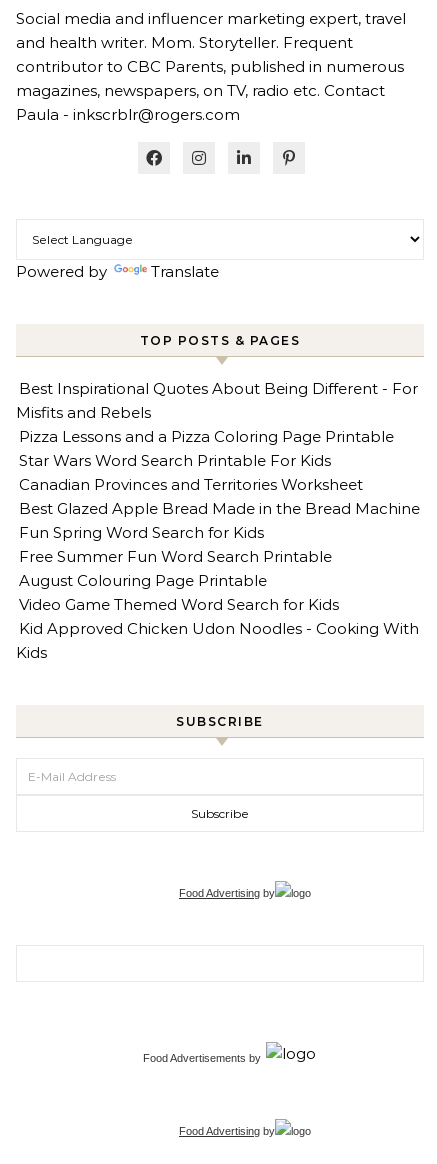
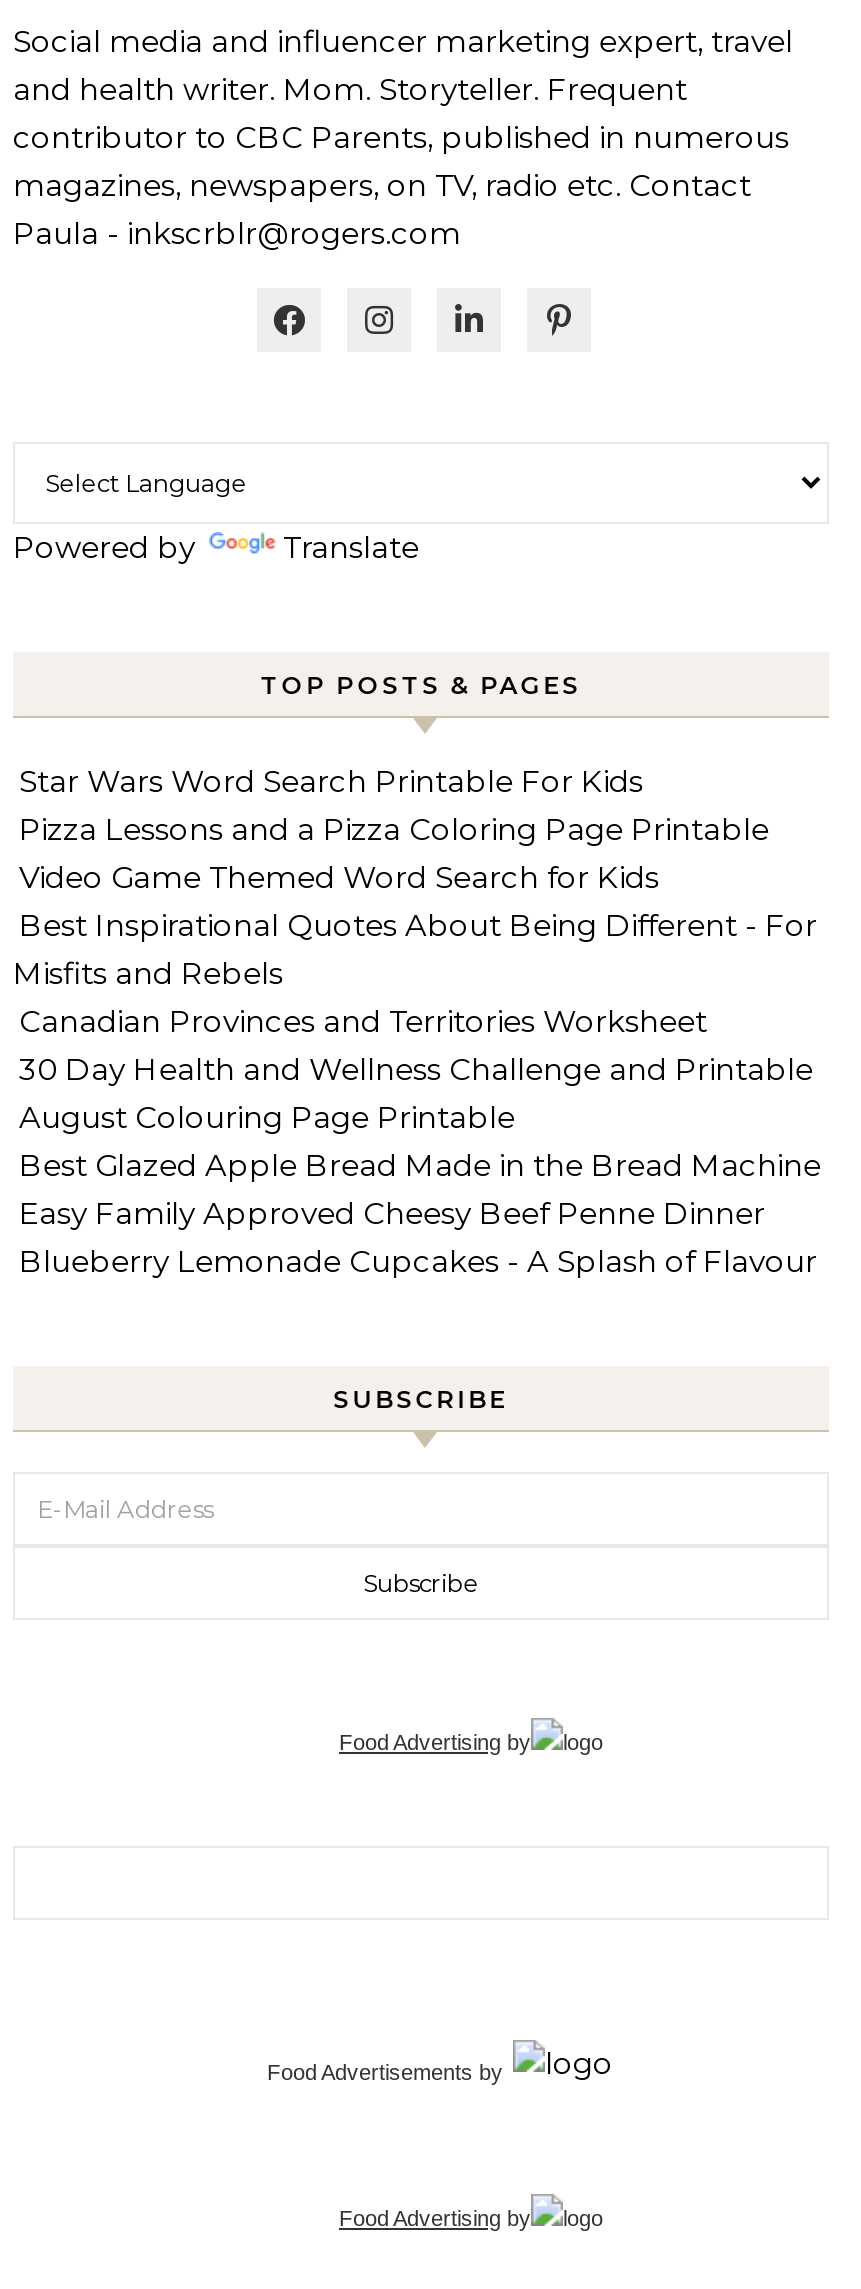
moved down: Best Inspirational Quotes About Being Different - For | Misfits and Rebels

moved up: Pizza Lessons and a Pizza Coloring Page Printable | Star Wars Word Search Printable For Kids

moved down: Canadian Provinces and Territories Worksheet

+ 30 Day Health and Wellness Challenge and Printable

moved down: Best Glazed Apple Bread Made in the Bread Machine

- Fun Spring Word Search for Kids
- Free Summer Fun Word Search Printable
- Kid Approved Chicken Udon Noodles - Cooking With
- Kids
+ Easy Family Approved Cheesy Beef Penne Dinner
+ Blueberry Lemonade Cupcakes - A Splash of Flavour

moved up: August Colouring Page Printable

moved up: Video Game Themed Word Search for Kids
